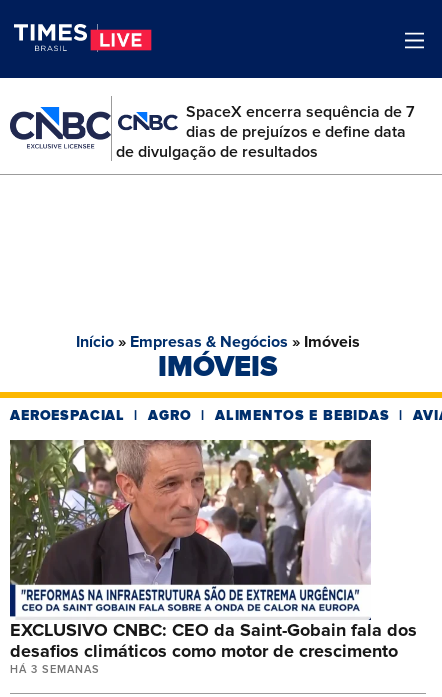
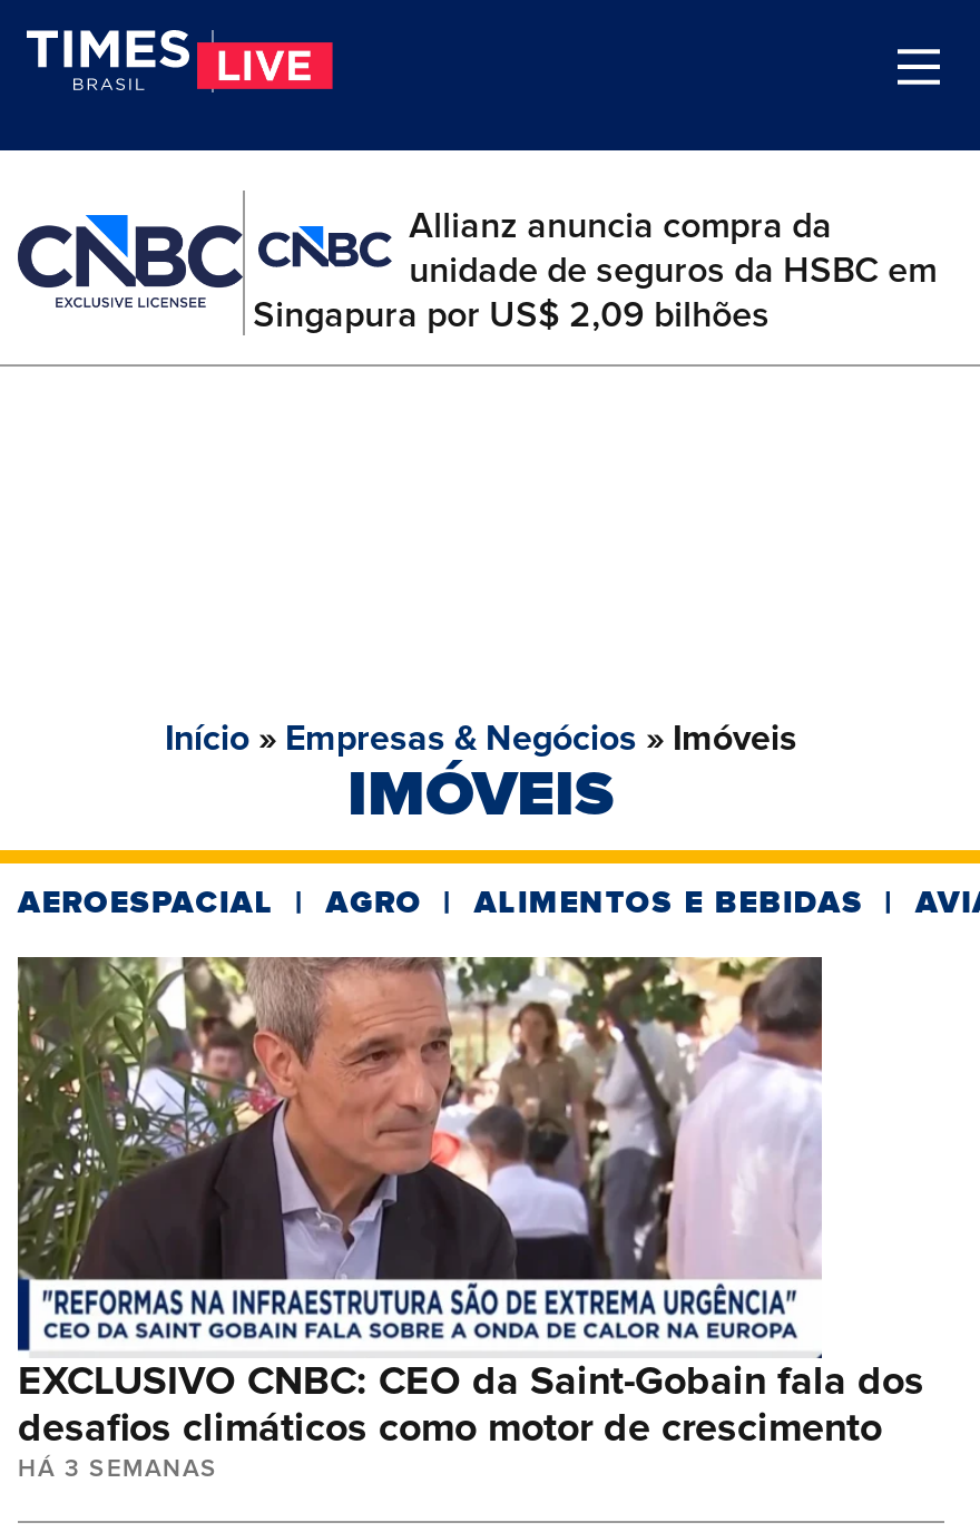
- SpaceX encerra sequência de 7
- dias de prejuízos e define data
- de divulgação de resultados
+ Allianz anuncia compra da
+ unidade de seguros da HSBC em
+ Singapura por US$ 2,09 bilhões
